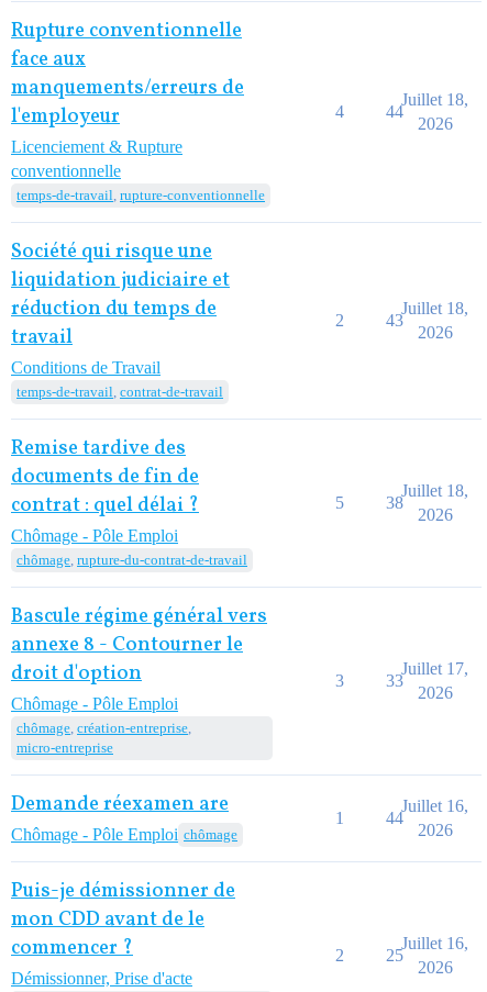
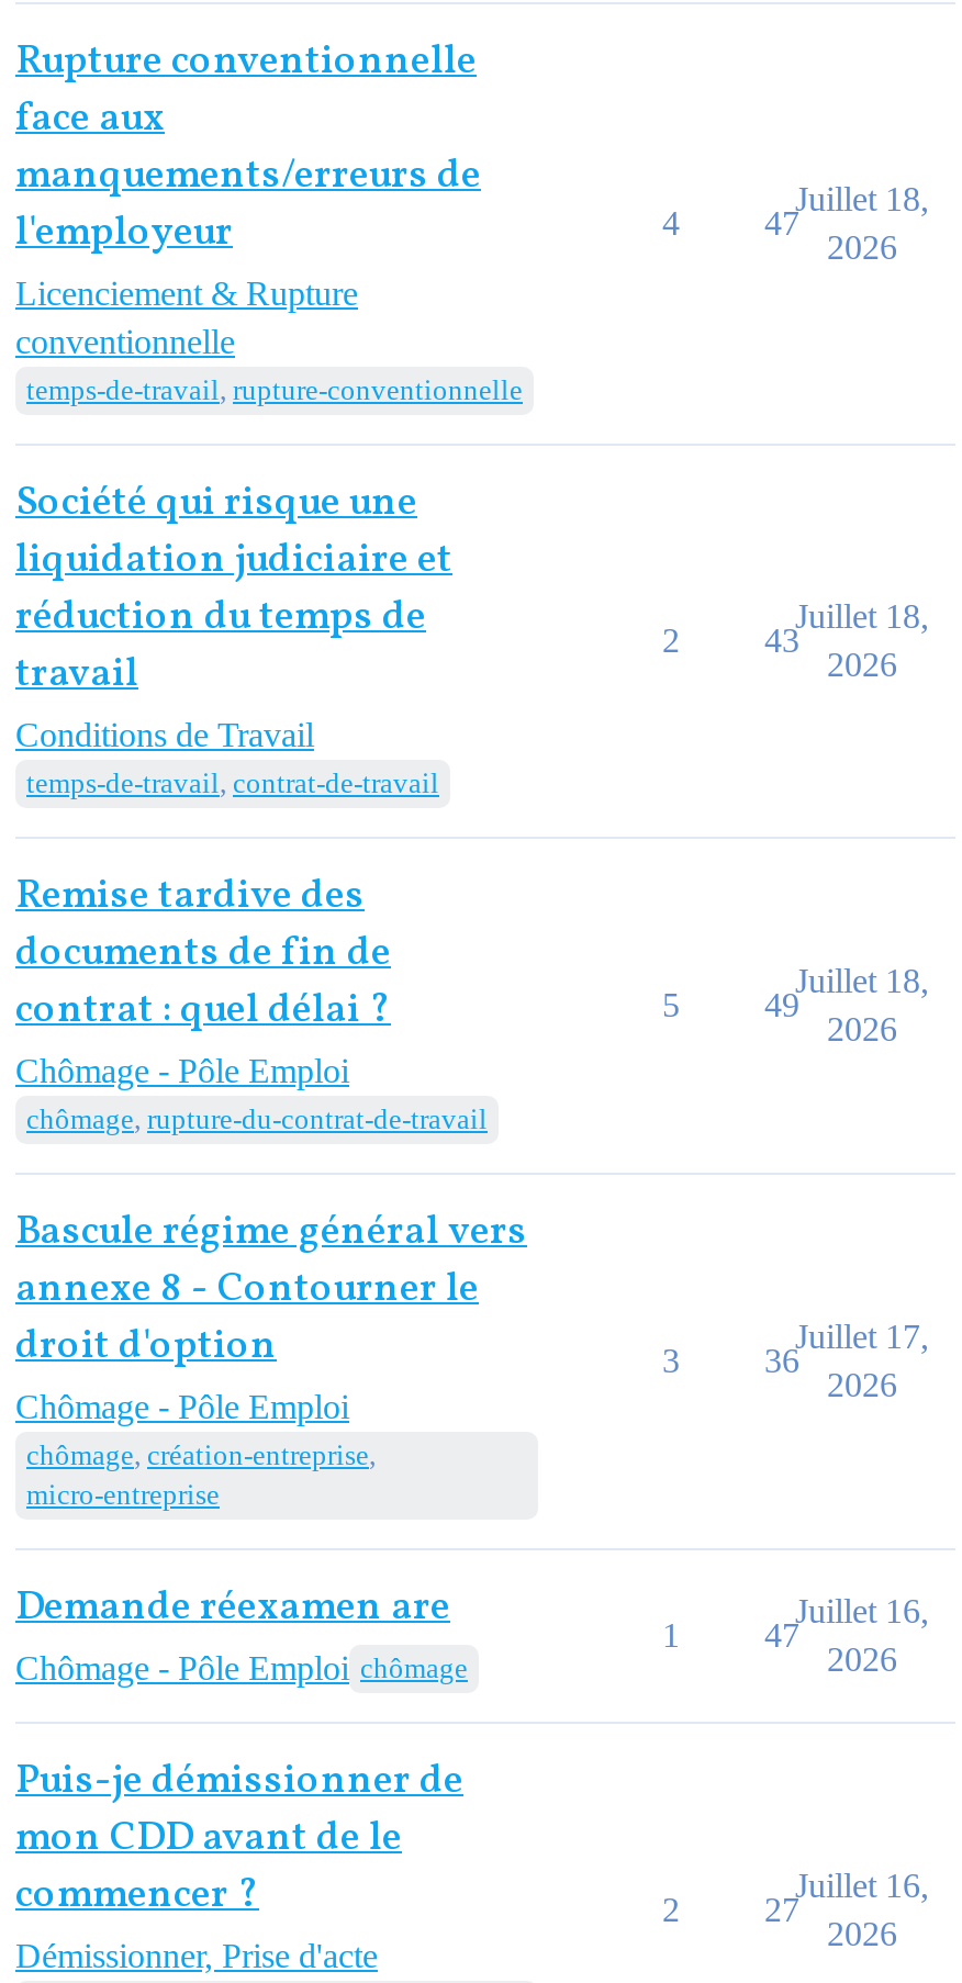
- 44
+ 47

- 38
+ 49

- 33
+ 36

- 44
+ 47

- 25
+ 27
